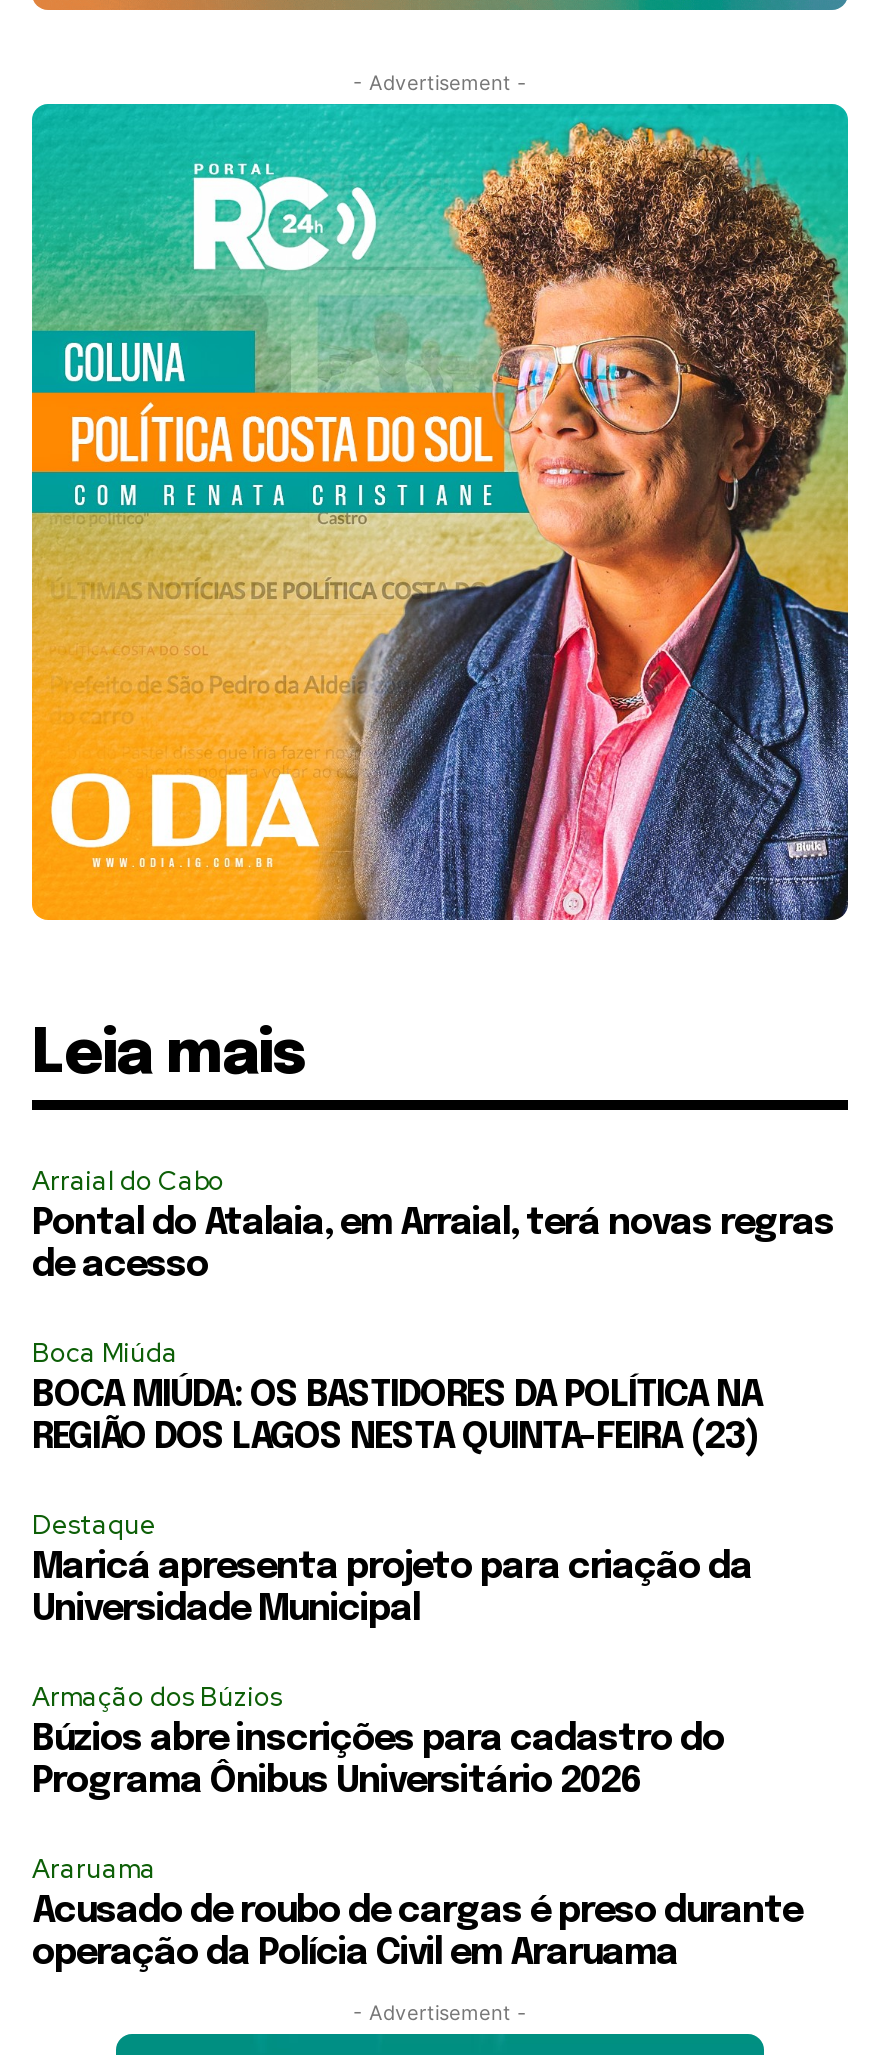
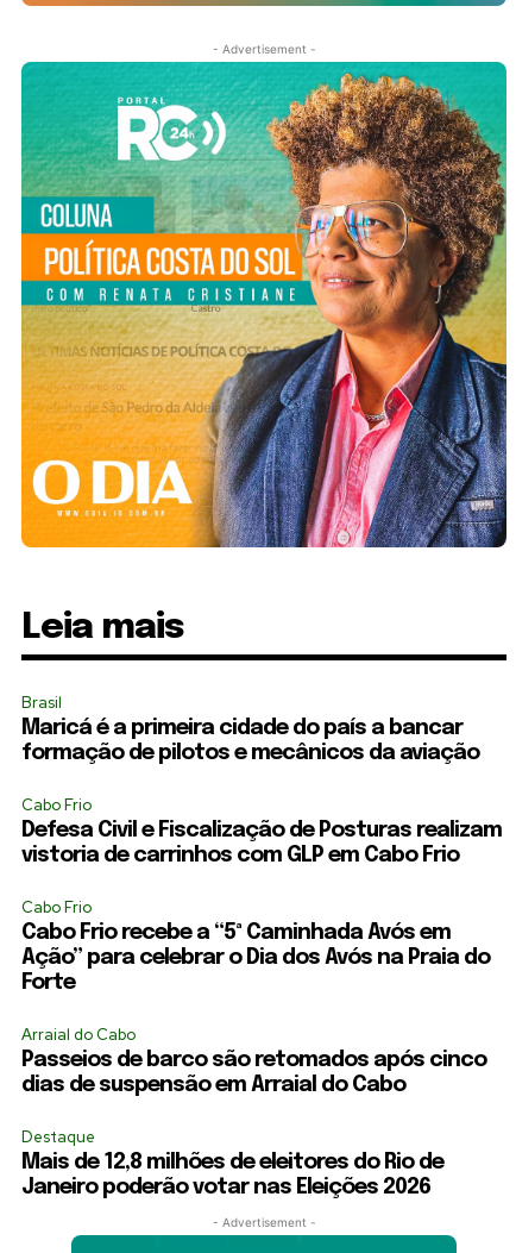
+ Brasil
+ Maricá é a primeira cidade do país a bancar
+ formação de pilotos e mecânicos da aviação
+ Cabo Frio
+ Defesa Civil e Fiscalização de Posturas realizam
+ vistoria de carrinhos com GLP em Cabo Frio
+ Cabo Frio
+ Cabo Frio recebe a “5ª Caminhada Avós em
+ Ação” para celebrar o Dia dos Avós na Praia do
+ Forte

moved down: Arraial do Cabo

- Pontal do Atalaia, em Arraial, terá novas regras
- de acesso
- Boca Miúda
- BOCA MIÚDA: OS BASTIDORES DA POLÍTICA NA
- REGIÃO DOS LAGOS NESTA QUINTA-FEIRA (23)
+ Passeios de barco são retomados após cinco
+ dias de suspensão em Arraial do Cabo

moved down: Destaque

- Maricá apresenta projeto para criação da
- Universidade Municipal
- Armação dos Búzios
- Búzios abre inscrições para cadastro do
- Programa Ônibus Universitário 2026
- Araruama
- Acusado de roubo de cargas é preso durante
- operação da Polícia Civil em Araruama
+ Mais de 12,8 milhões de eleitores do Rio de
+ Janeiro poderão votar nas Eleições 2026
